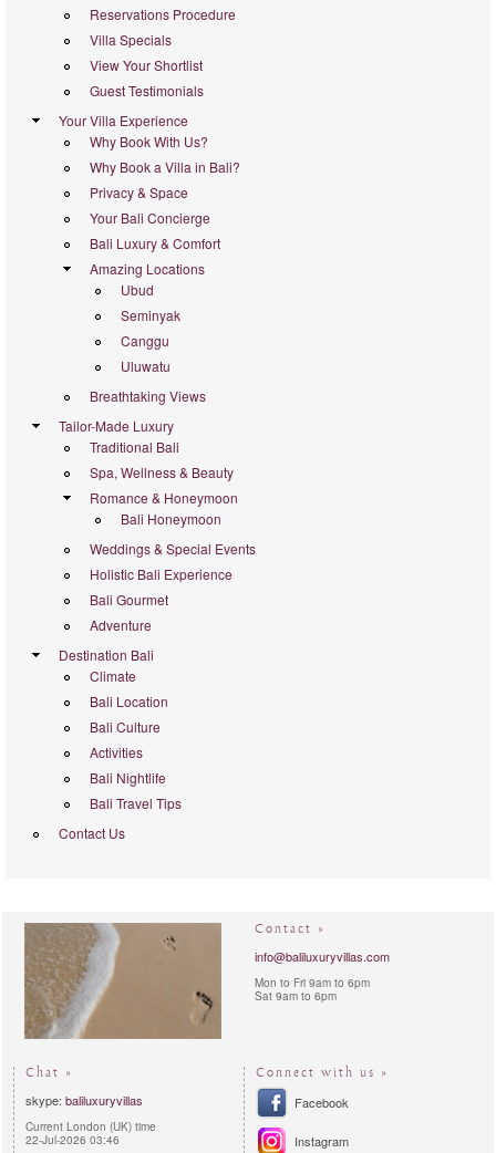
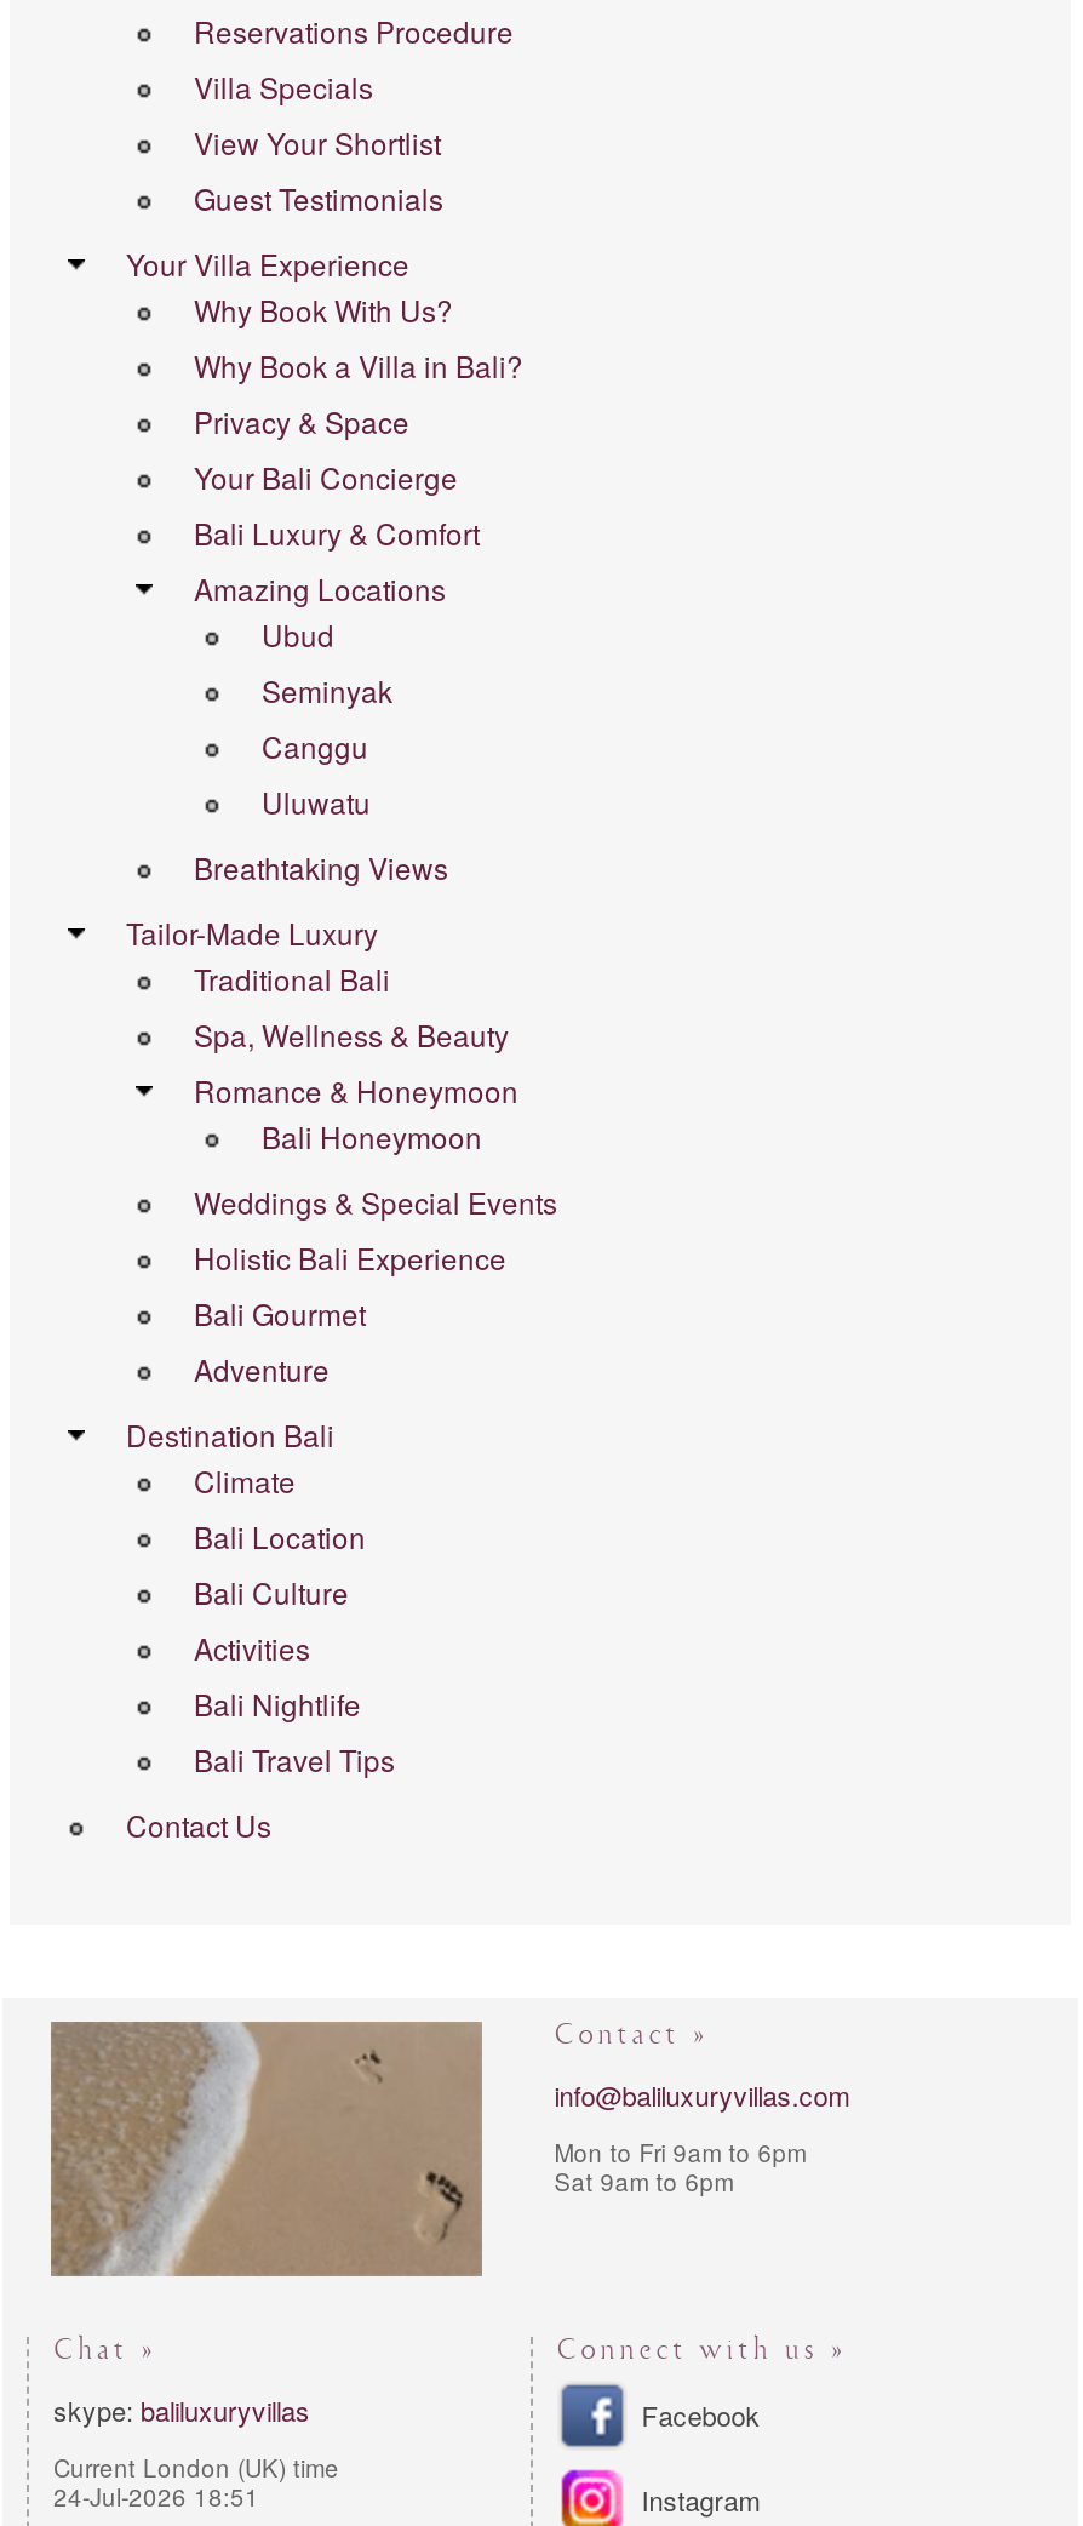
- 22-Jul-2026 03:46
+ 24-Jul-2026 18:51
